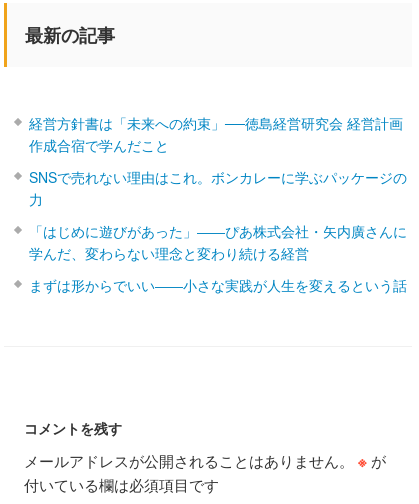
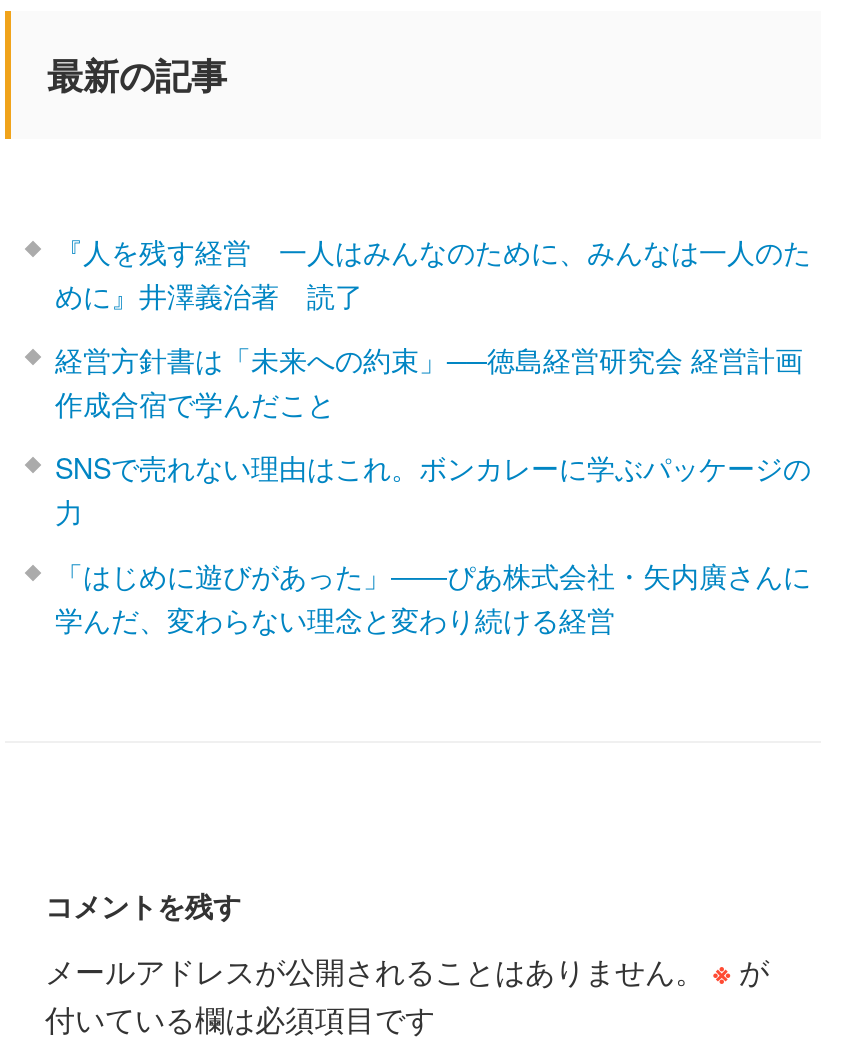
+ 『人を残す経営 一人はみんなのために、みんなは一人のた
+ めに』井澤義治著 読了

moved down: 作成合宿で学んだこと | SNSで売れない理由はこれ。ボンカレーに学ぶパッケージの | 力 | 「はじめに遊びがあった」――ぴあ株式会社・矢内廣さんに | 学んだ、変わらない理念と変わり続ける経営

- まずは形からでいい――小さな実践が人生を変えるという話
